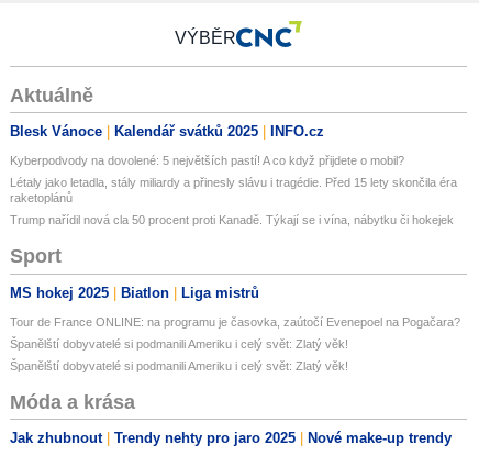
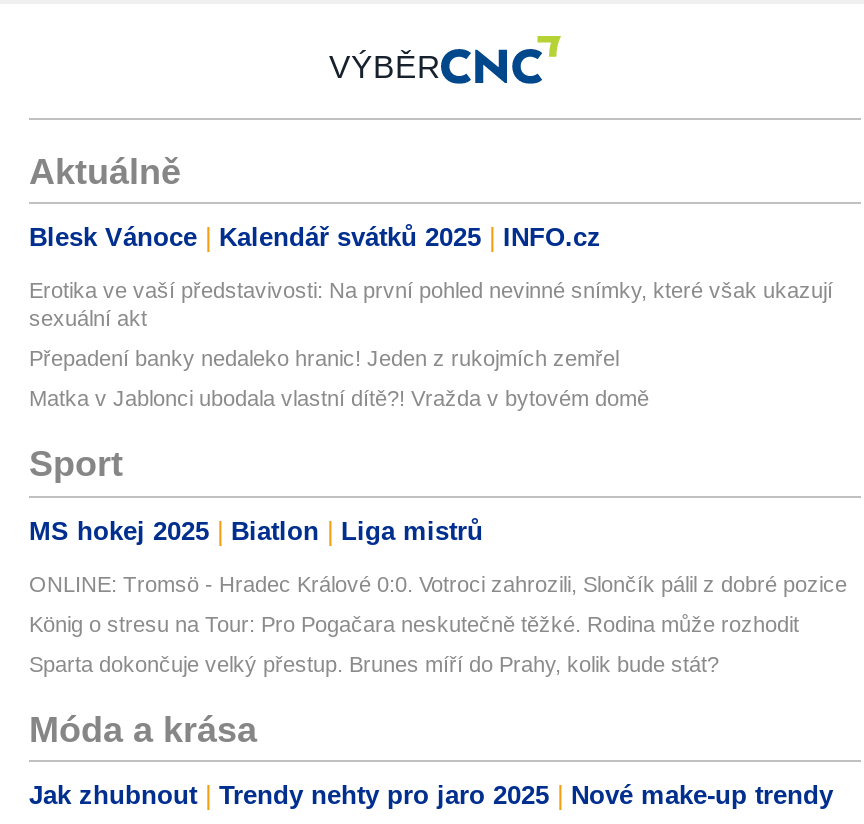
- Kyberpodvody na dovolené: 5 největších pastí! A co když přijdete o mobil?
+ Erotika ve vaší představivosti: Na první pohled nevinné snímky, které však ukazují
+ sexuální akt

- Létaly jako letadla, stály miliardy a přinesly slávu i tragédie. Před 15 lety skončila éra
- raketoplánů
+ Přepadení banky nedaleko hranic! Jeden z rukojmích zemřel

- Trump nařídil nová cla 50 procent proti Kanadě. Týkají se i vína, nábytku či hokejek
+ Matka v Jablonci ubodala vlastní dítě?! Vražda v bytovém domě

- Tour de France ONLINE: na programu je časovka, zaútočí Evenepoel na Pogačara?
+ ONLINE: Tromsö - Hradec Králové 0:0. Votroci zahrozili, Slončík pálil z dobré pozice

- Španělští dobyvatelé si podmanili Ameriku i celý svět: Zlatý věk!
+ König o stresu na Tour: Pro Pogačara neskutečně těžké. Rodina může rozhodit

- Španělští dobyvatelé si podmanili Ameriku i celý svět: Zlatý věk!
+ Sparta dokončuje velký přestup. Brunes míří do Prahy, kolik bude stát?
